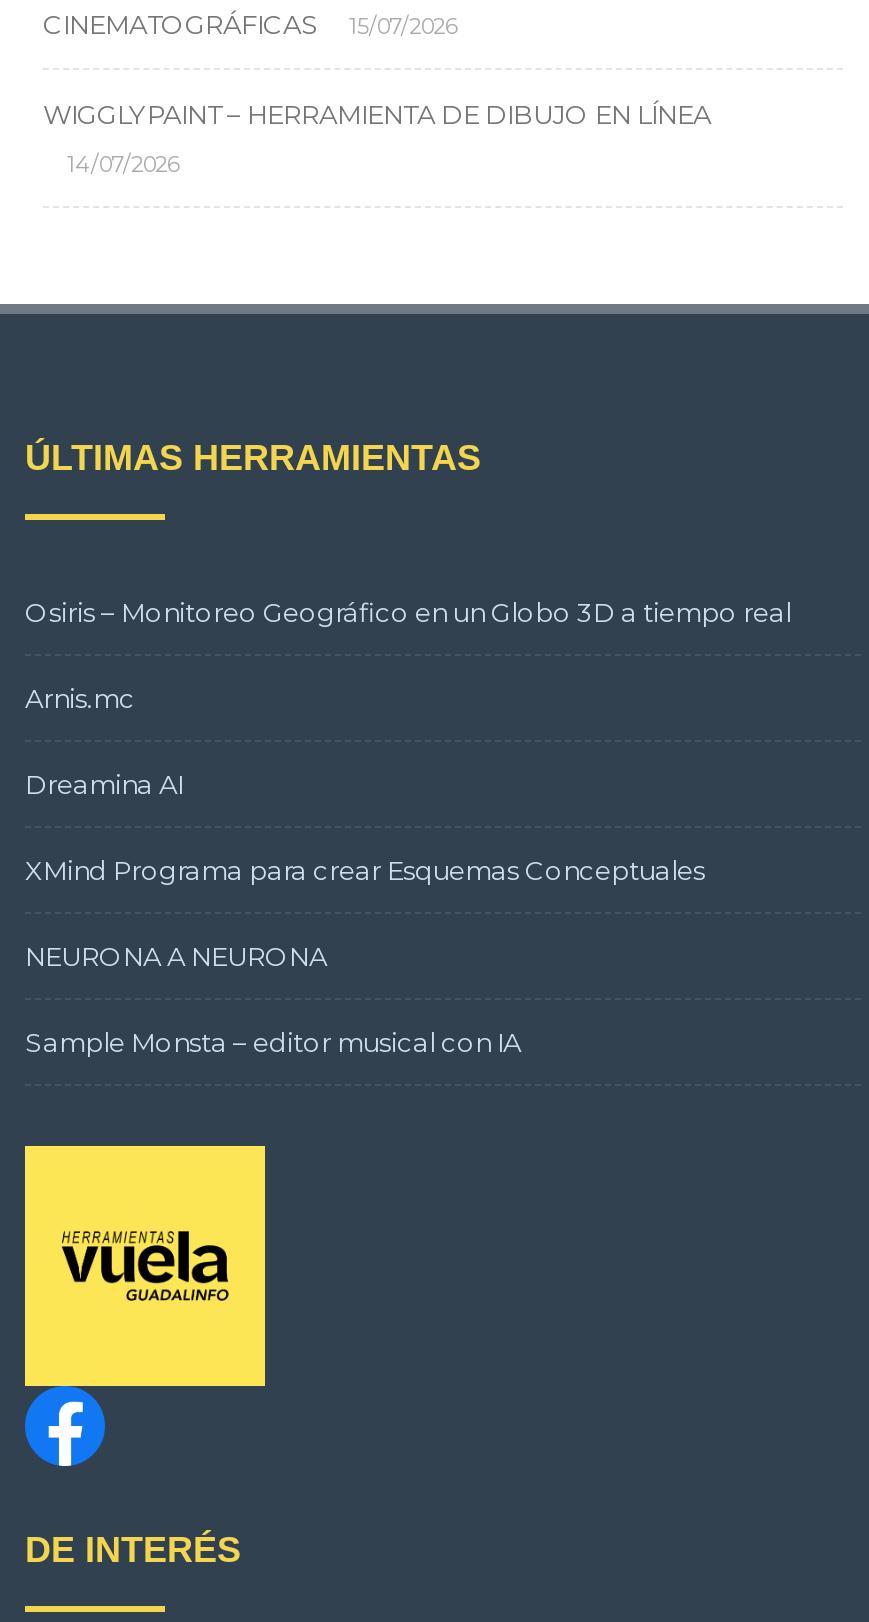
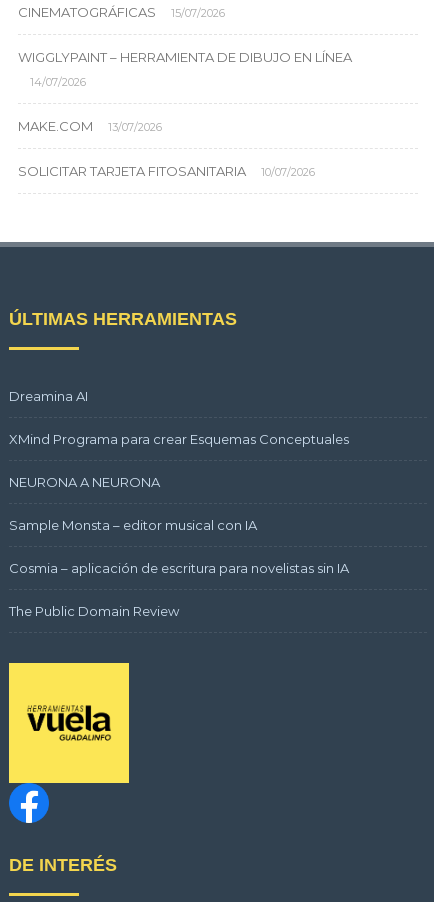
+ MAKE.COM
+ 13/07/2026
+ SOLICITAR TARJETA FITOSANITARIA
+ 10/07/2026

- Osiris – Monitoreo Geográfico en un Globo 3D a tiempo real
- Arnis.mc

+ Cosmia – aplicación de escritura para novelistas sin IA
+ The Public Domain Review
